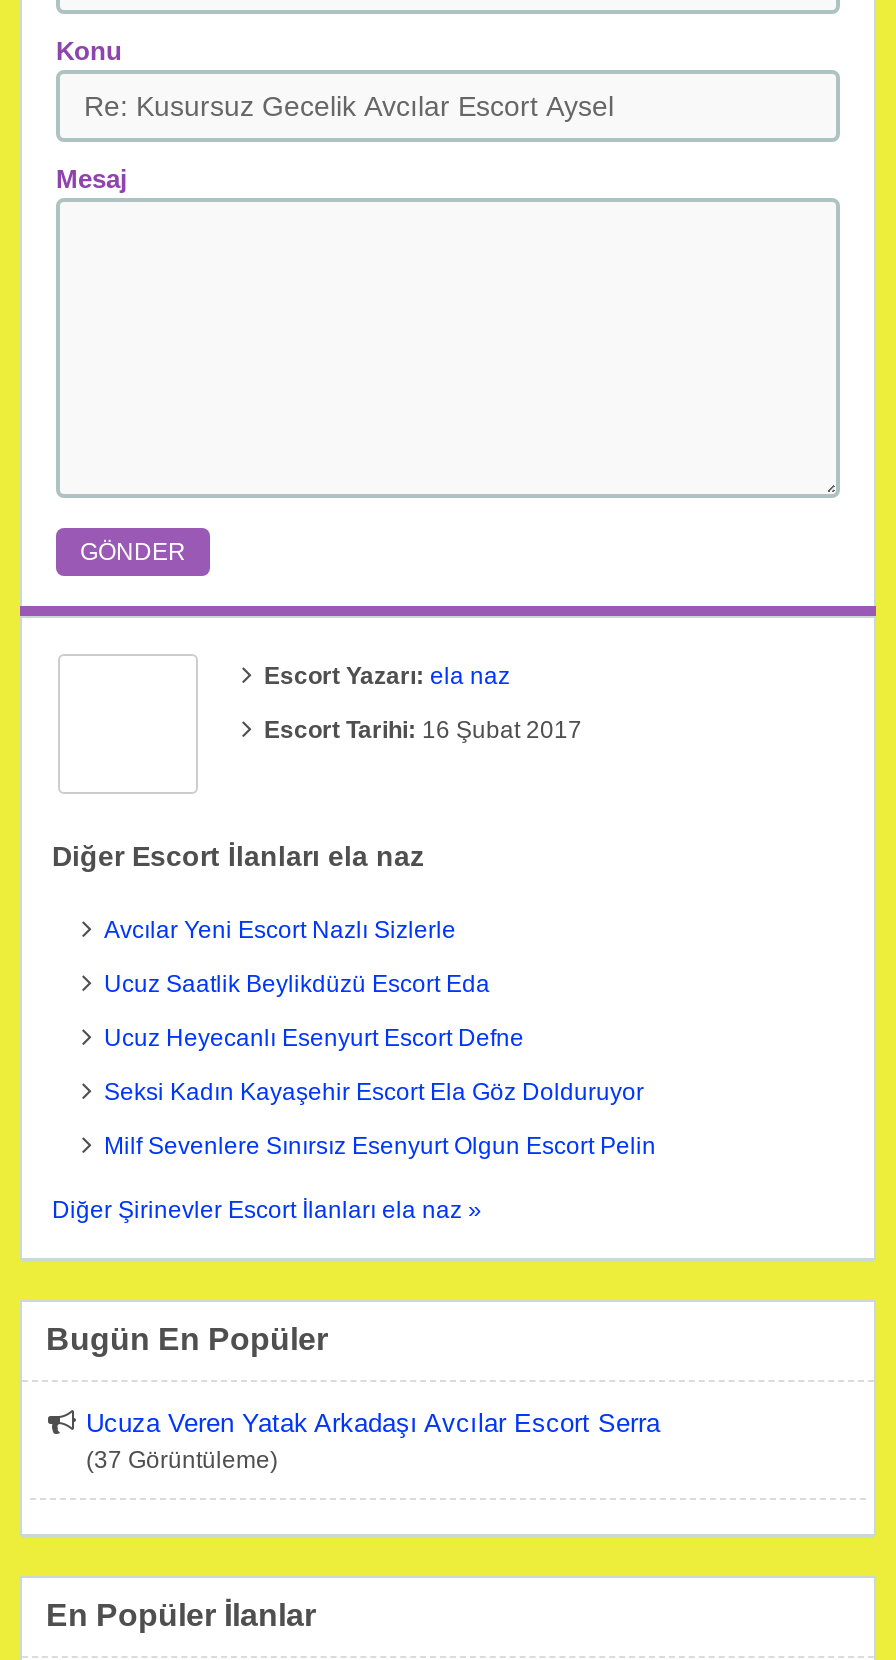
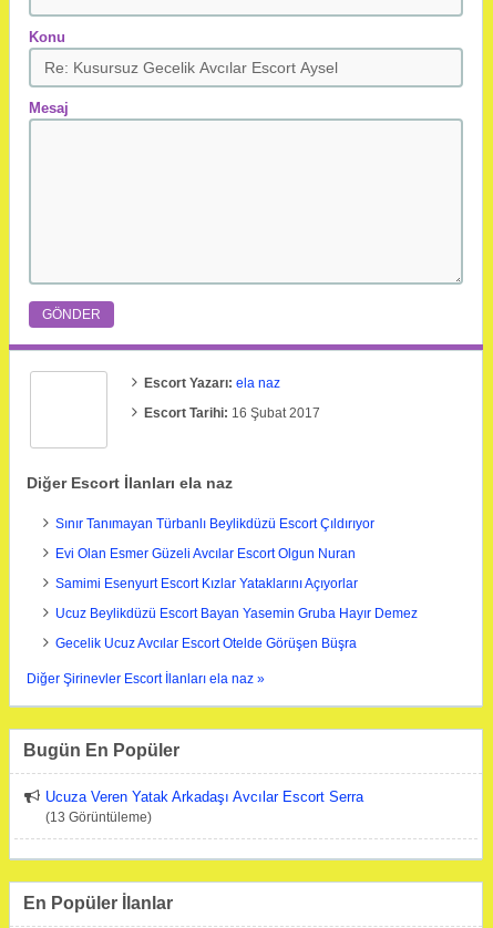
- Avcılar Yeni Escort Nazlı Sizlerle
+ Sınır Tanımayan Türbanlı Beylikdüzü Escort Çıldırıyor

- Ucuz Saatlik Beylikdüzü Escort Eda
+ Evi Olan Esmer Güzeli Avcılar Escort Olgun Nuran

- Ucuz Heyecanlı Esenyurt Escort Defne
+ Samimi Esenyurt Escort Kızlar Yataklarını Açıyorlar

- Seksi Kadın Kayaşehir Escort Ela Göz Dolduruyor
+ Ucuz Beylikdüzü Escort Bayan Yasemin Gruba Hayır Demez

- Milf Sevenlere Sınırsız Esenyurt Olgun Escort Pelin
+ Gecelik Ucuz Avcılar Escort Otelde Görüşen Büşra

- (37 Görüntüleme)
+ (13 Görüntüleme)
